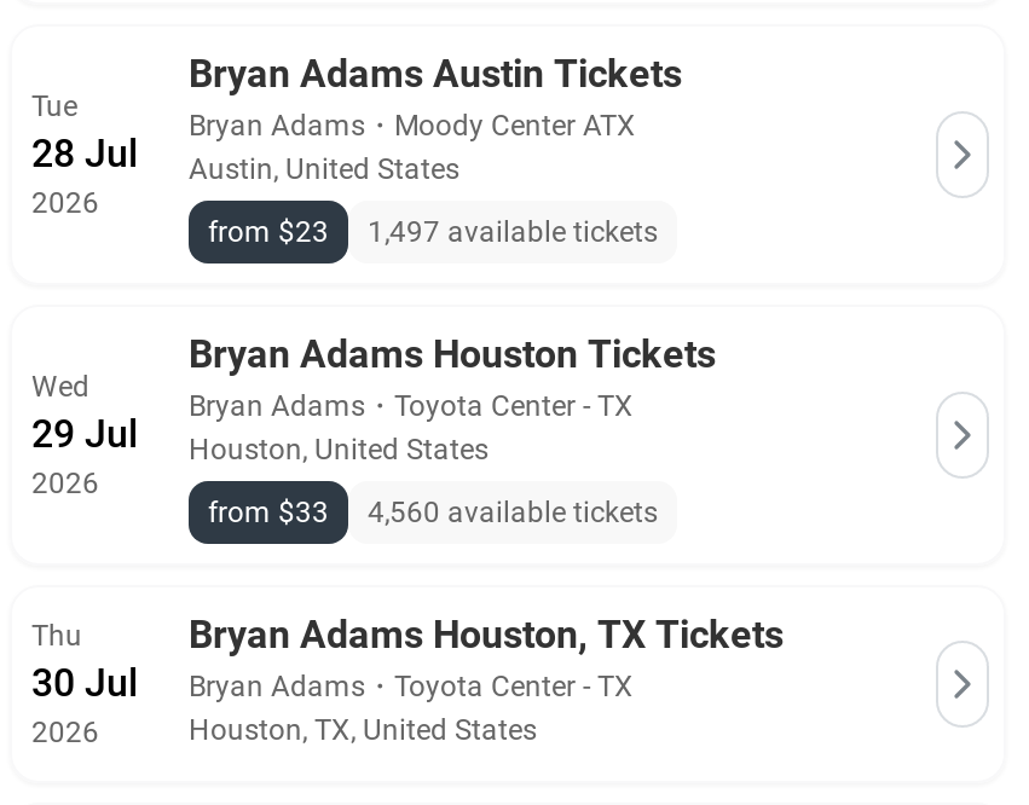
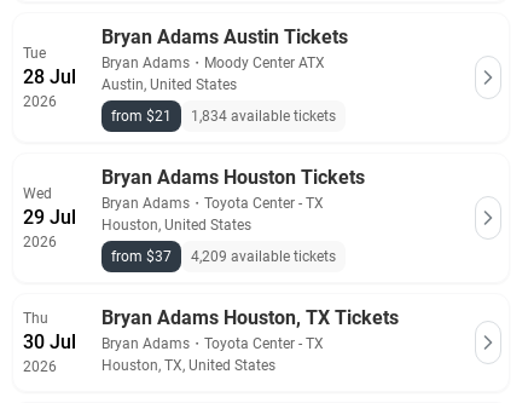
- from $23
+ from $21

- 1,497 available tickets
+ 1,834 available tickets

- from $33
+ from $37

- 4,560 available tickets
+ 4,209 available tickets
